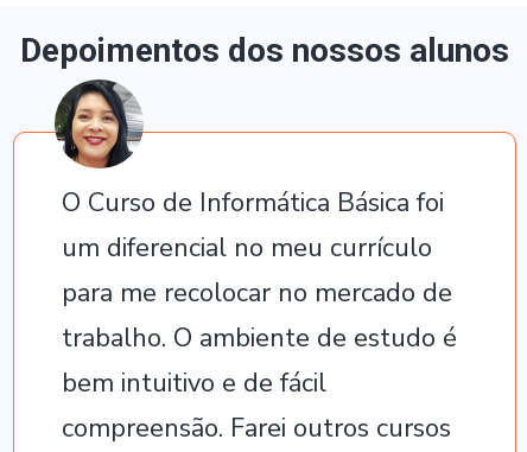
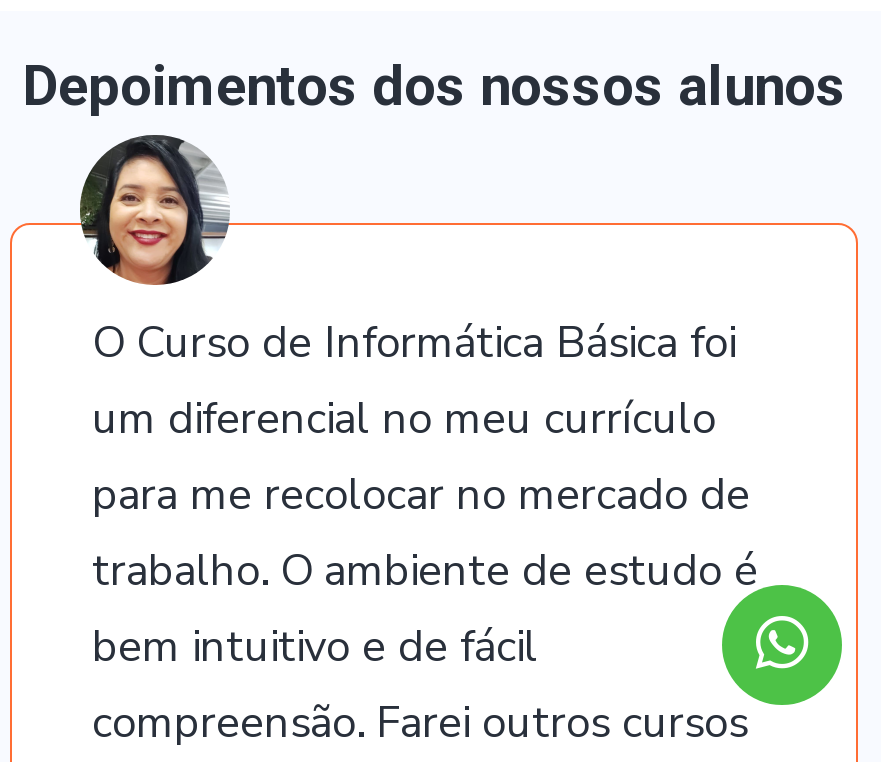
+ [image]
